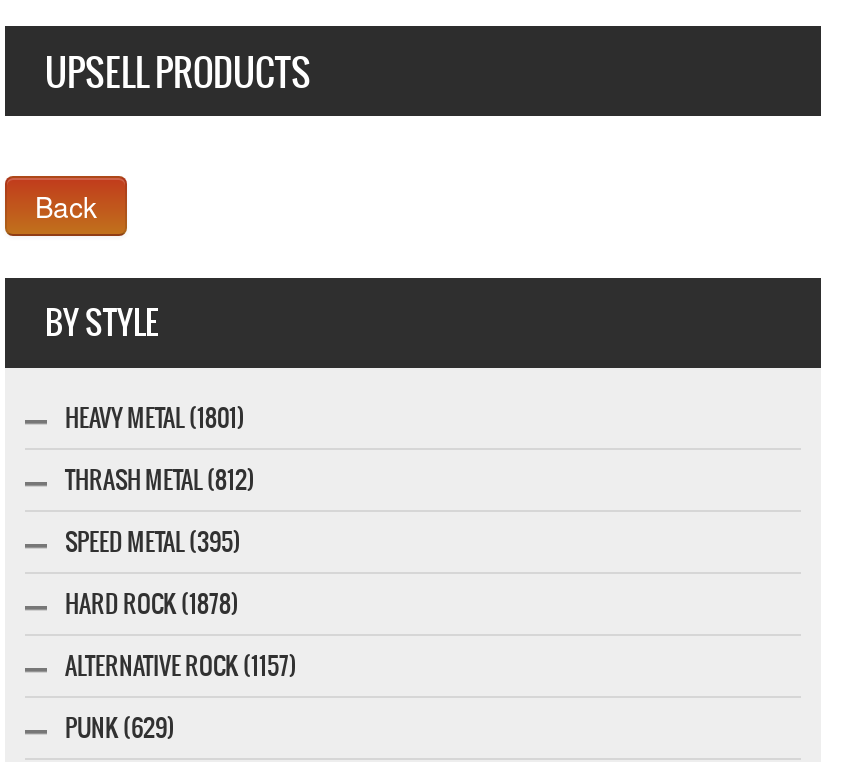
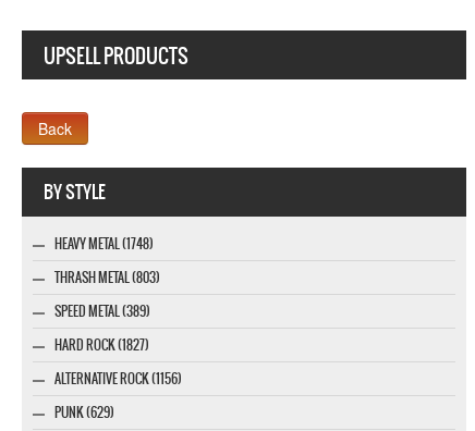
- HEAVY METAL (1801)
+ HEAVY METAL (1748)

- THRASH METAL (812)
+ THRASH METAL (803)

- SPEED METAL (395)
+ SPEED METAL (389)

- HARD ROCK (1878)
+ HARD ROCK (1827)

- ALTERNATIVE ROCK (1157)
+ ALTERNATIVE ROCK (1156)
